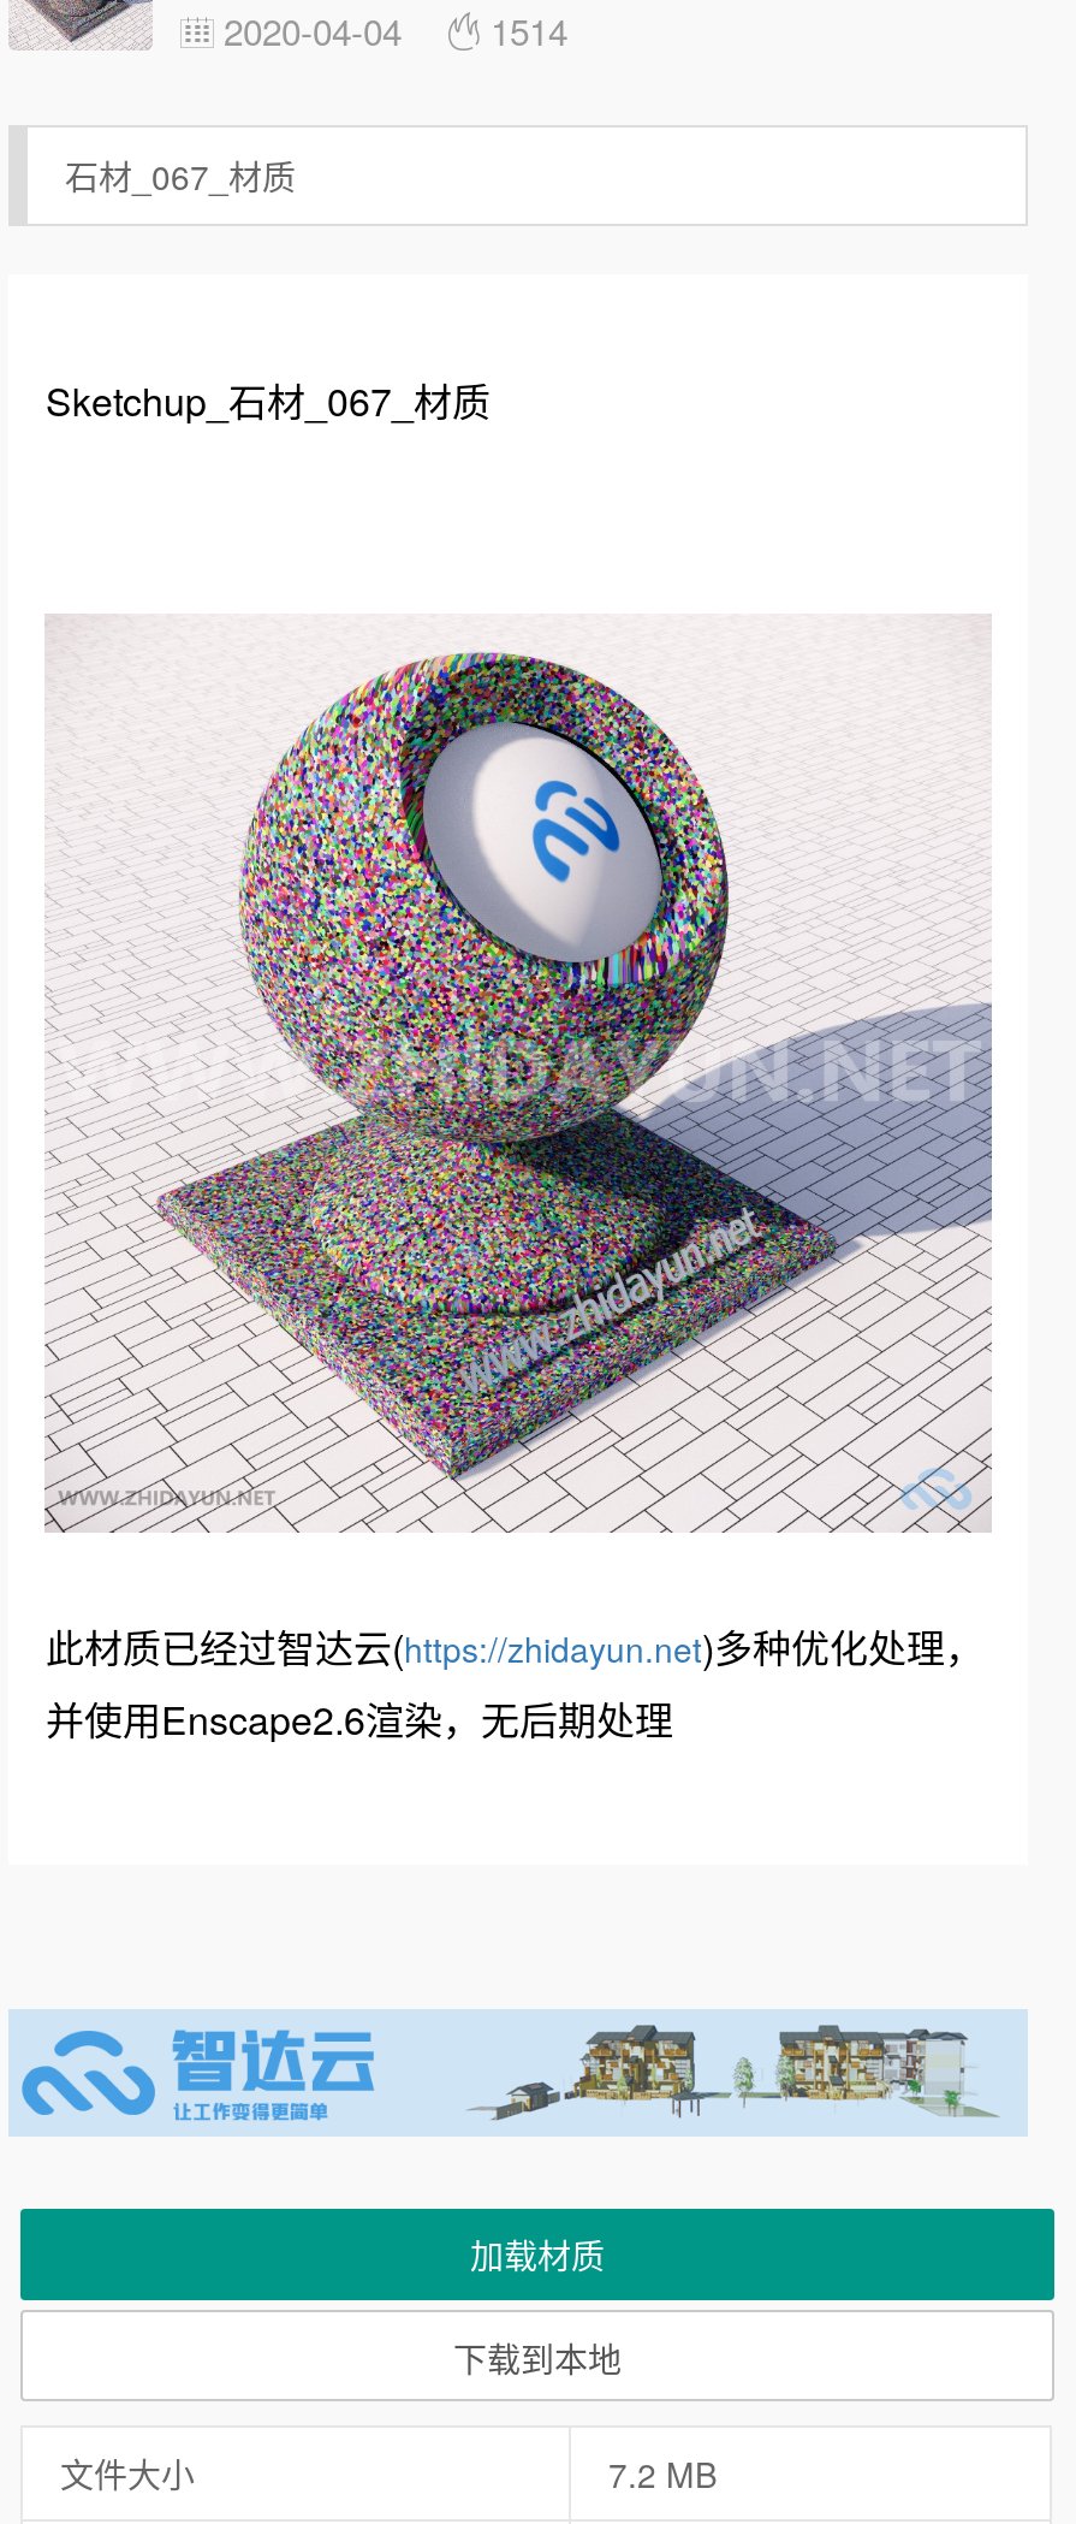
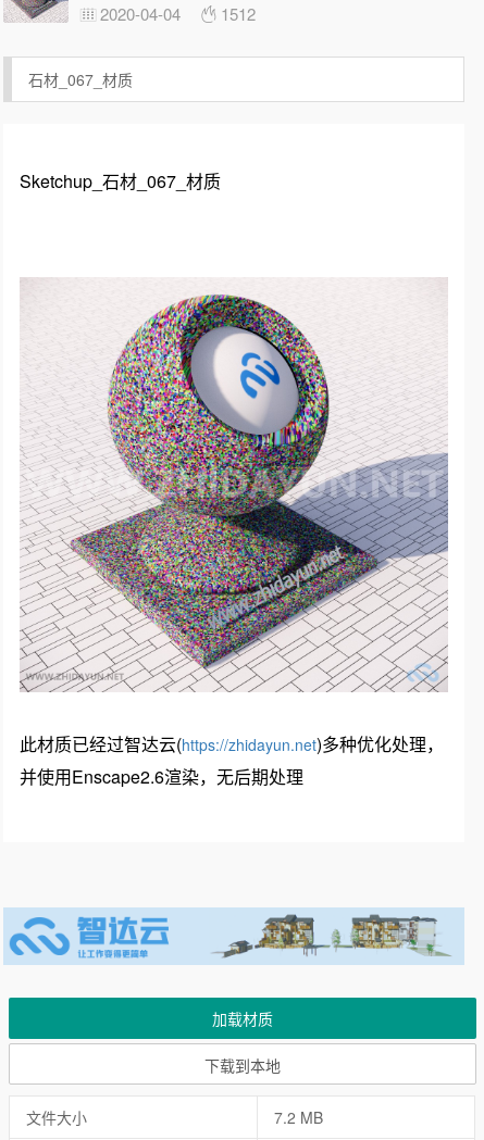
- 2020-04-04 1514
+ 2020-04-04 1512
